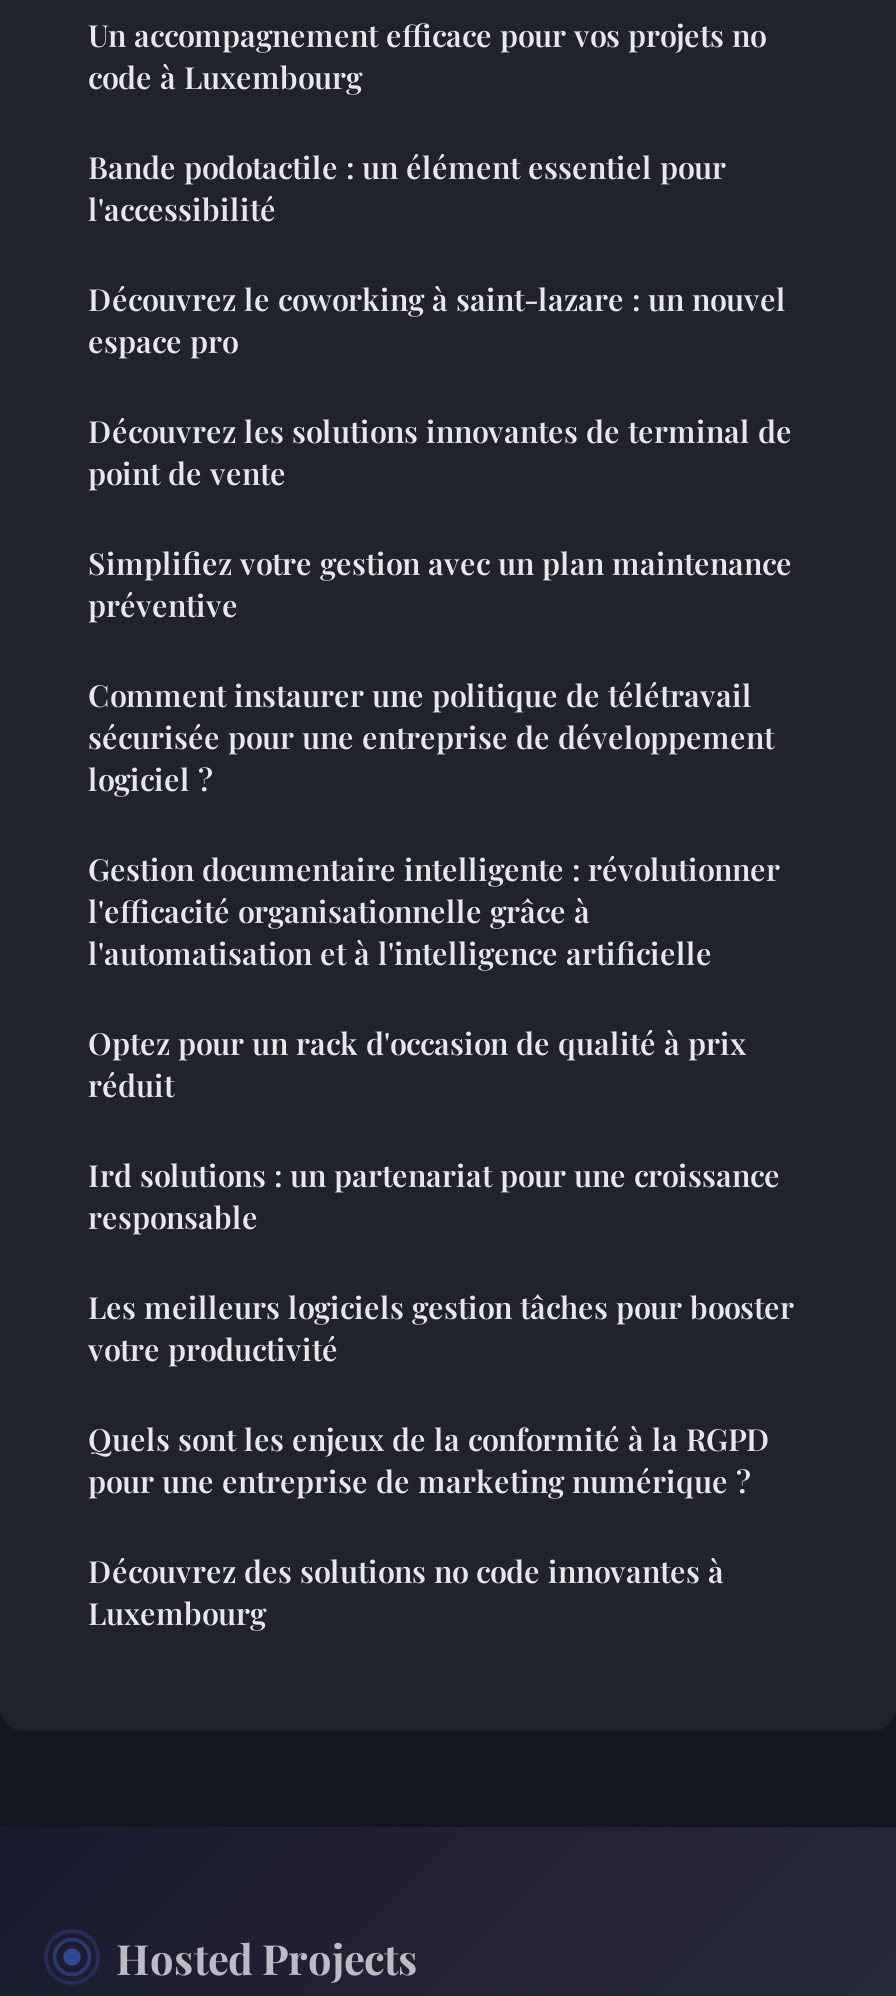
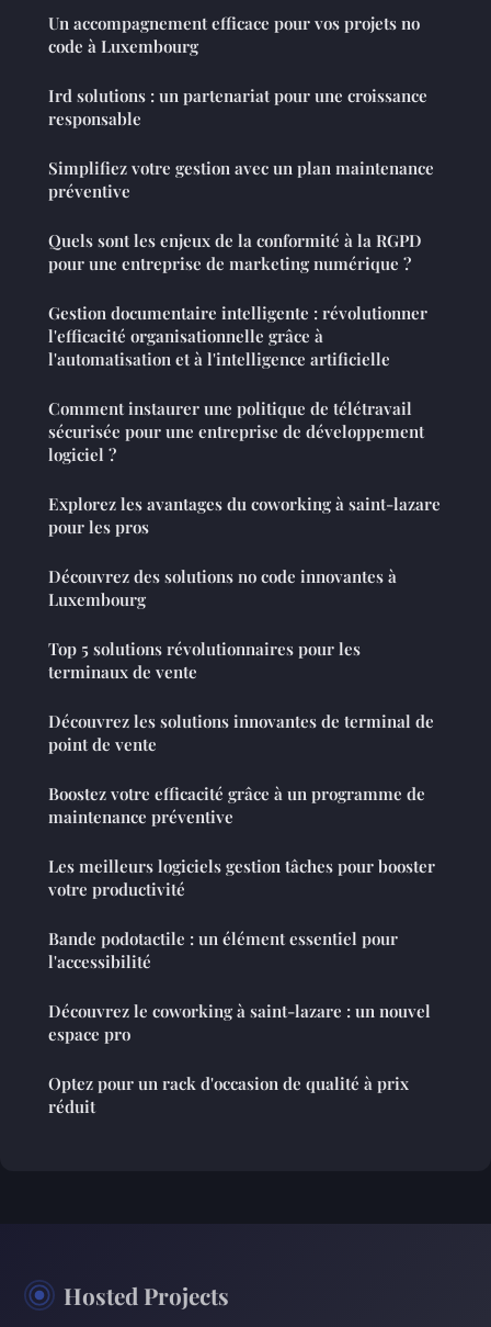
+ Explorez les avantages du coworking à saint-lazare
+ pour les pros
+ Top 5 solutions révolutionnaires pour les
+ terminaux de vente
+ Boostez votre efficacité grâce à un programme de
+ maintenance préventive

moved down: Bande podotactile : un élément essentiel pour | l'accessibilité | Découvrez le coworking à saint-lazare : un nouvel | espace pro

moved up: Découvrez les solutions innovantes de terminal de | point de vente

moved up: Simplifiez votre gestion avec un plan maintenance | préventive

moved up: Gestion documentaire intelligente : révolutionner | l'efficacité organisationnelle grâce à | l'automatisation et à l'intelligence artificielle | Comment instaurer une politique de télétravail | sécurisée pour une entreprise de développement | logiciel ?

moved down: Optez pour un rack d'occasion de qualité à prix | réduit

moved up: Ird solutions : un partenariat pour une croissance | responsable

moved up: Les meilleurs logiciels gestion tâches pour booster | votre productivité

moved up: Quels sont les enjeux de la conformité à la RGPD | pour une entreprise de marketing numérique ?

moved up: Découvrez des solutions no code innovantes à | Luxembourg
